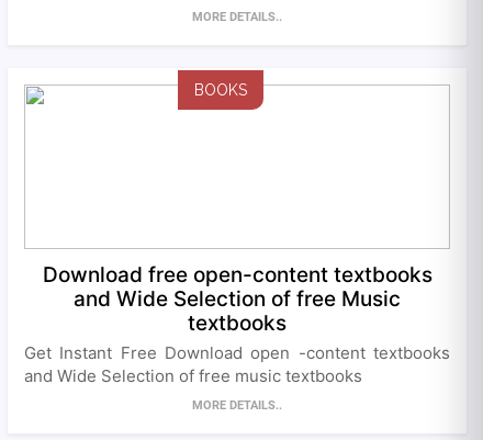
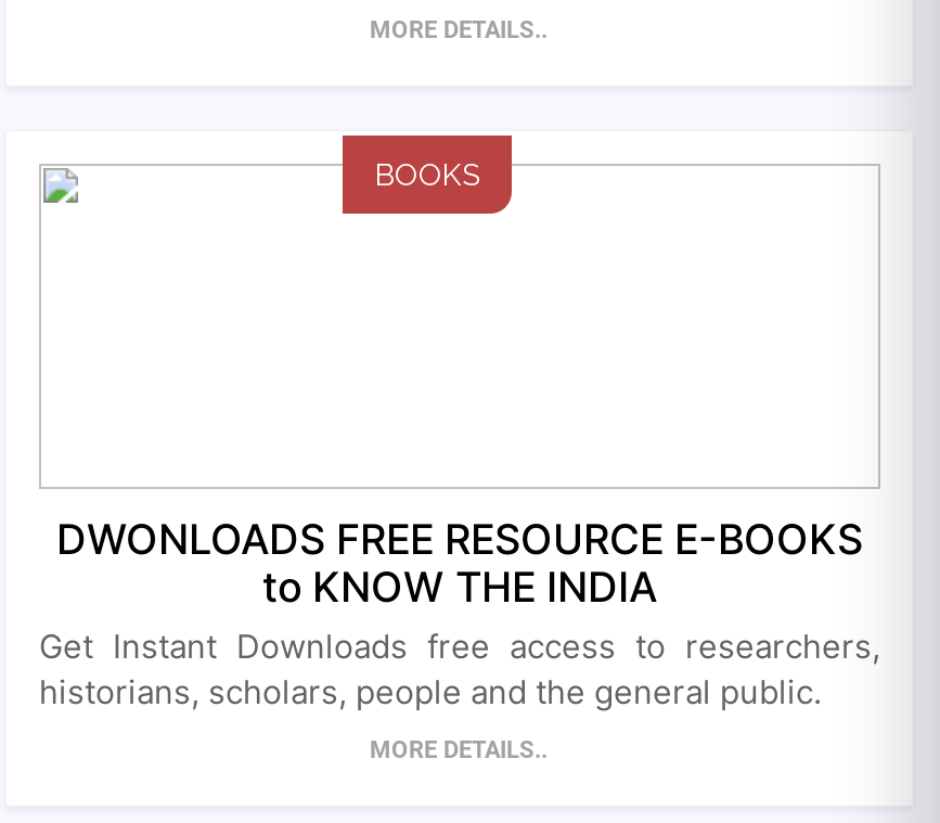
- Download free open-content textbooks
- and Wide Selection of free Music
- textbooks
- Get Instant Free Download open -content textbooks
- and Wide Selection of free music textbooks
+ DWONLOADS FREE RESOURCE E-BOOKS
+ to KNOW THE INDIA
+ Get Instant Downloads free access to researchers,
+ historians, scholars, people and the general public.
